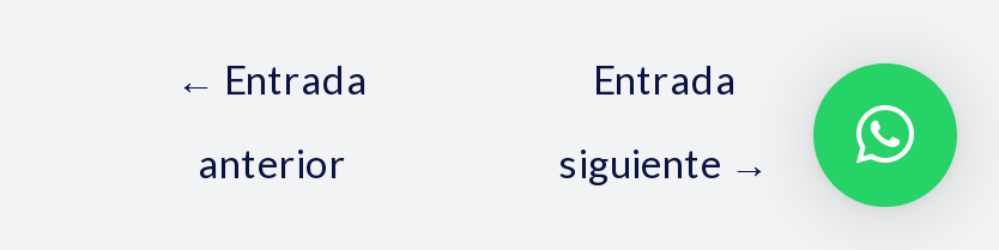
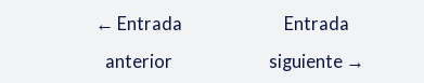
- [image]
